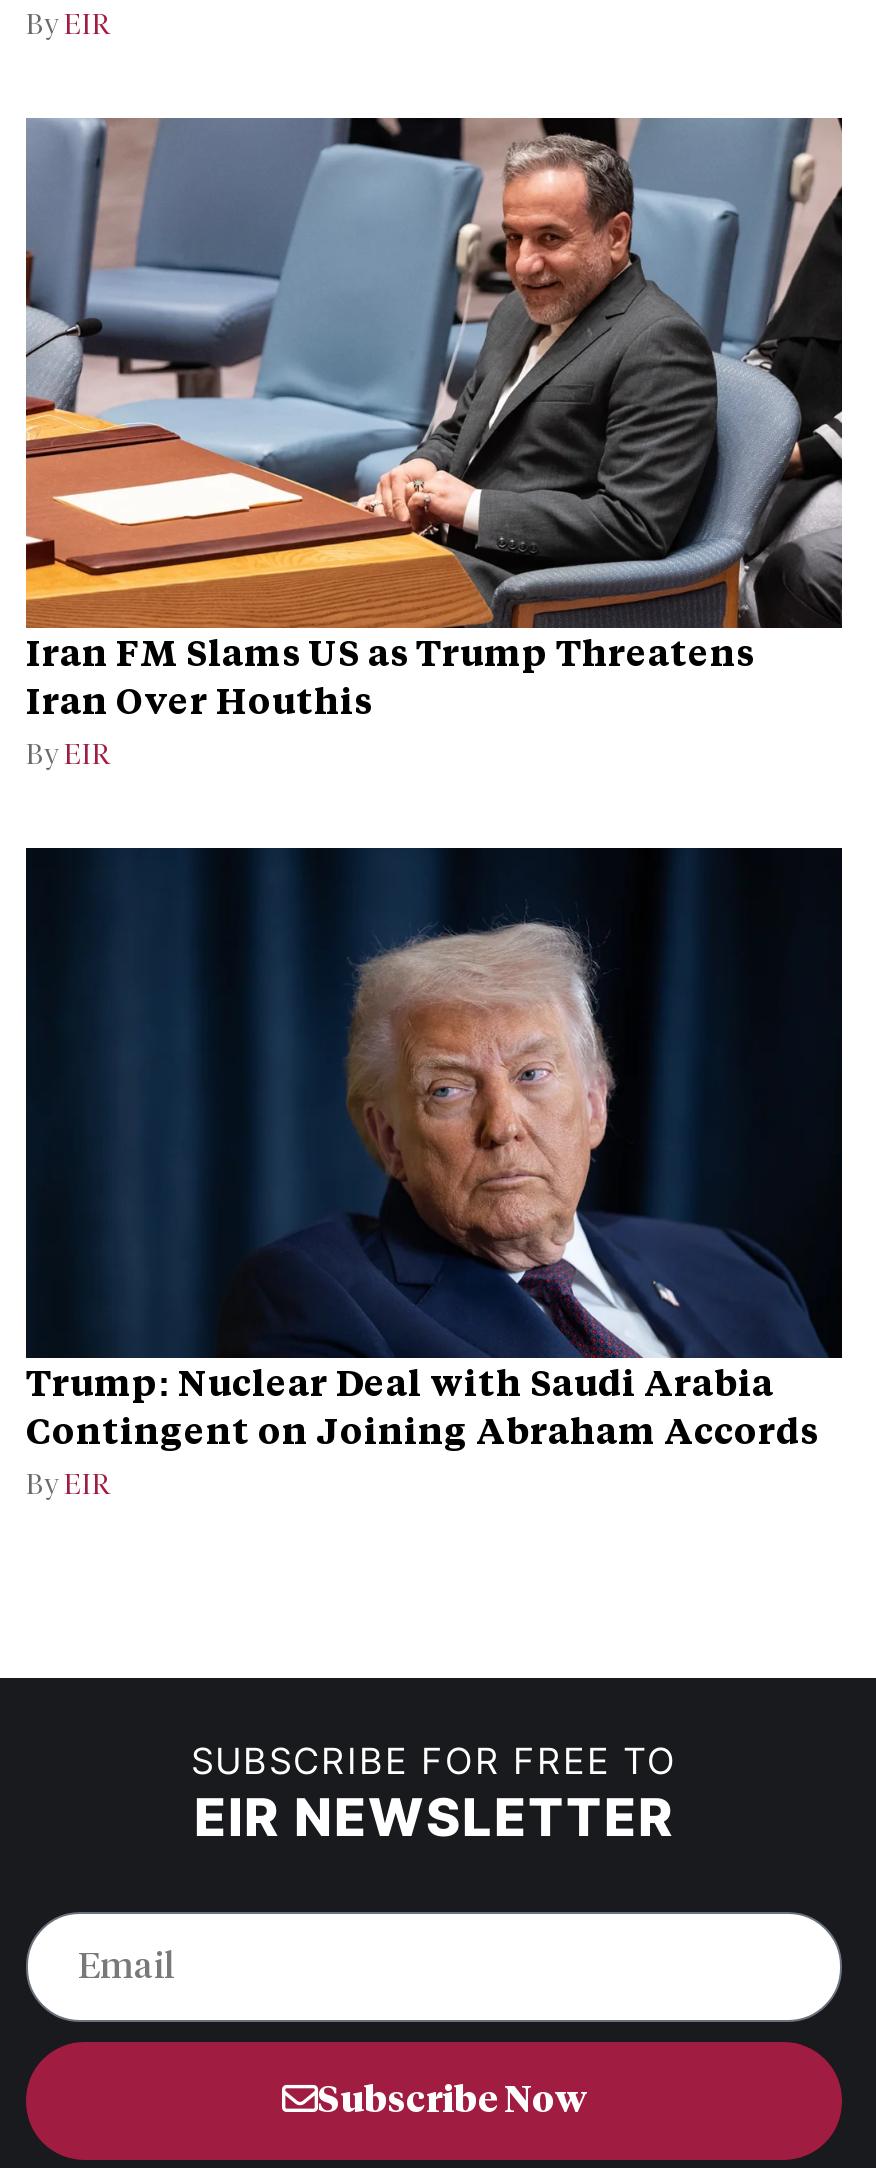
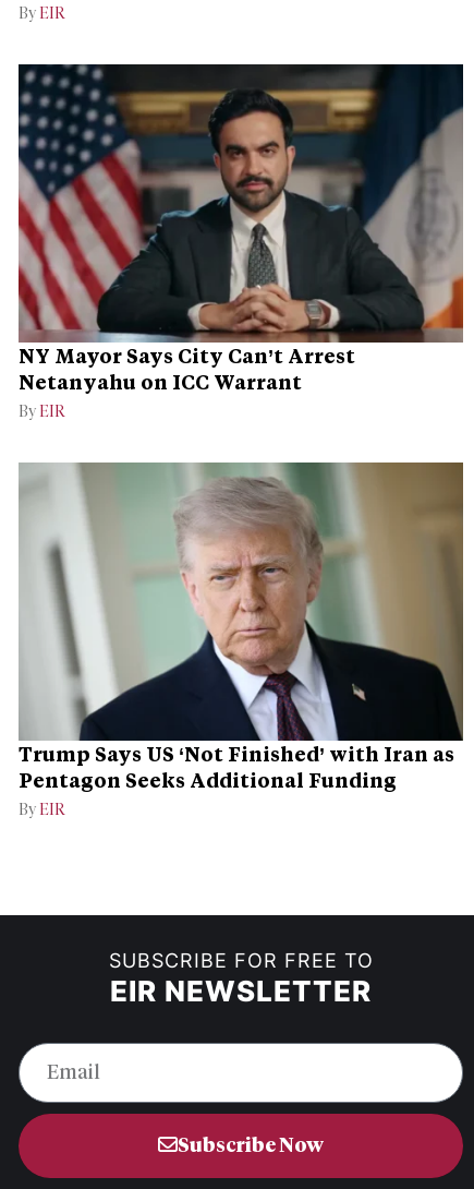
- [image]
- Iran FM Slams US as Trump Threatens
- Iran Over Houthis
+ [image]
+ NY Mayor Says City Can’t Arrest
+ Netanyahu on ICC Warrant

- [image]
- Trump: Nuclear Deal with Saudi Arabia
- Contingent on Joining Abraham Accords
+ [image]
+ Trump Says US ‘Not Finished’ with Iran as
+ Pentagon Seeks Additional Funding
